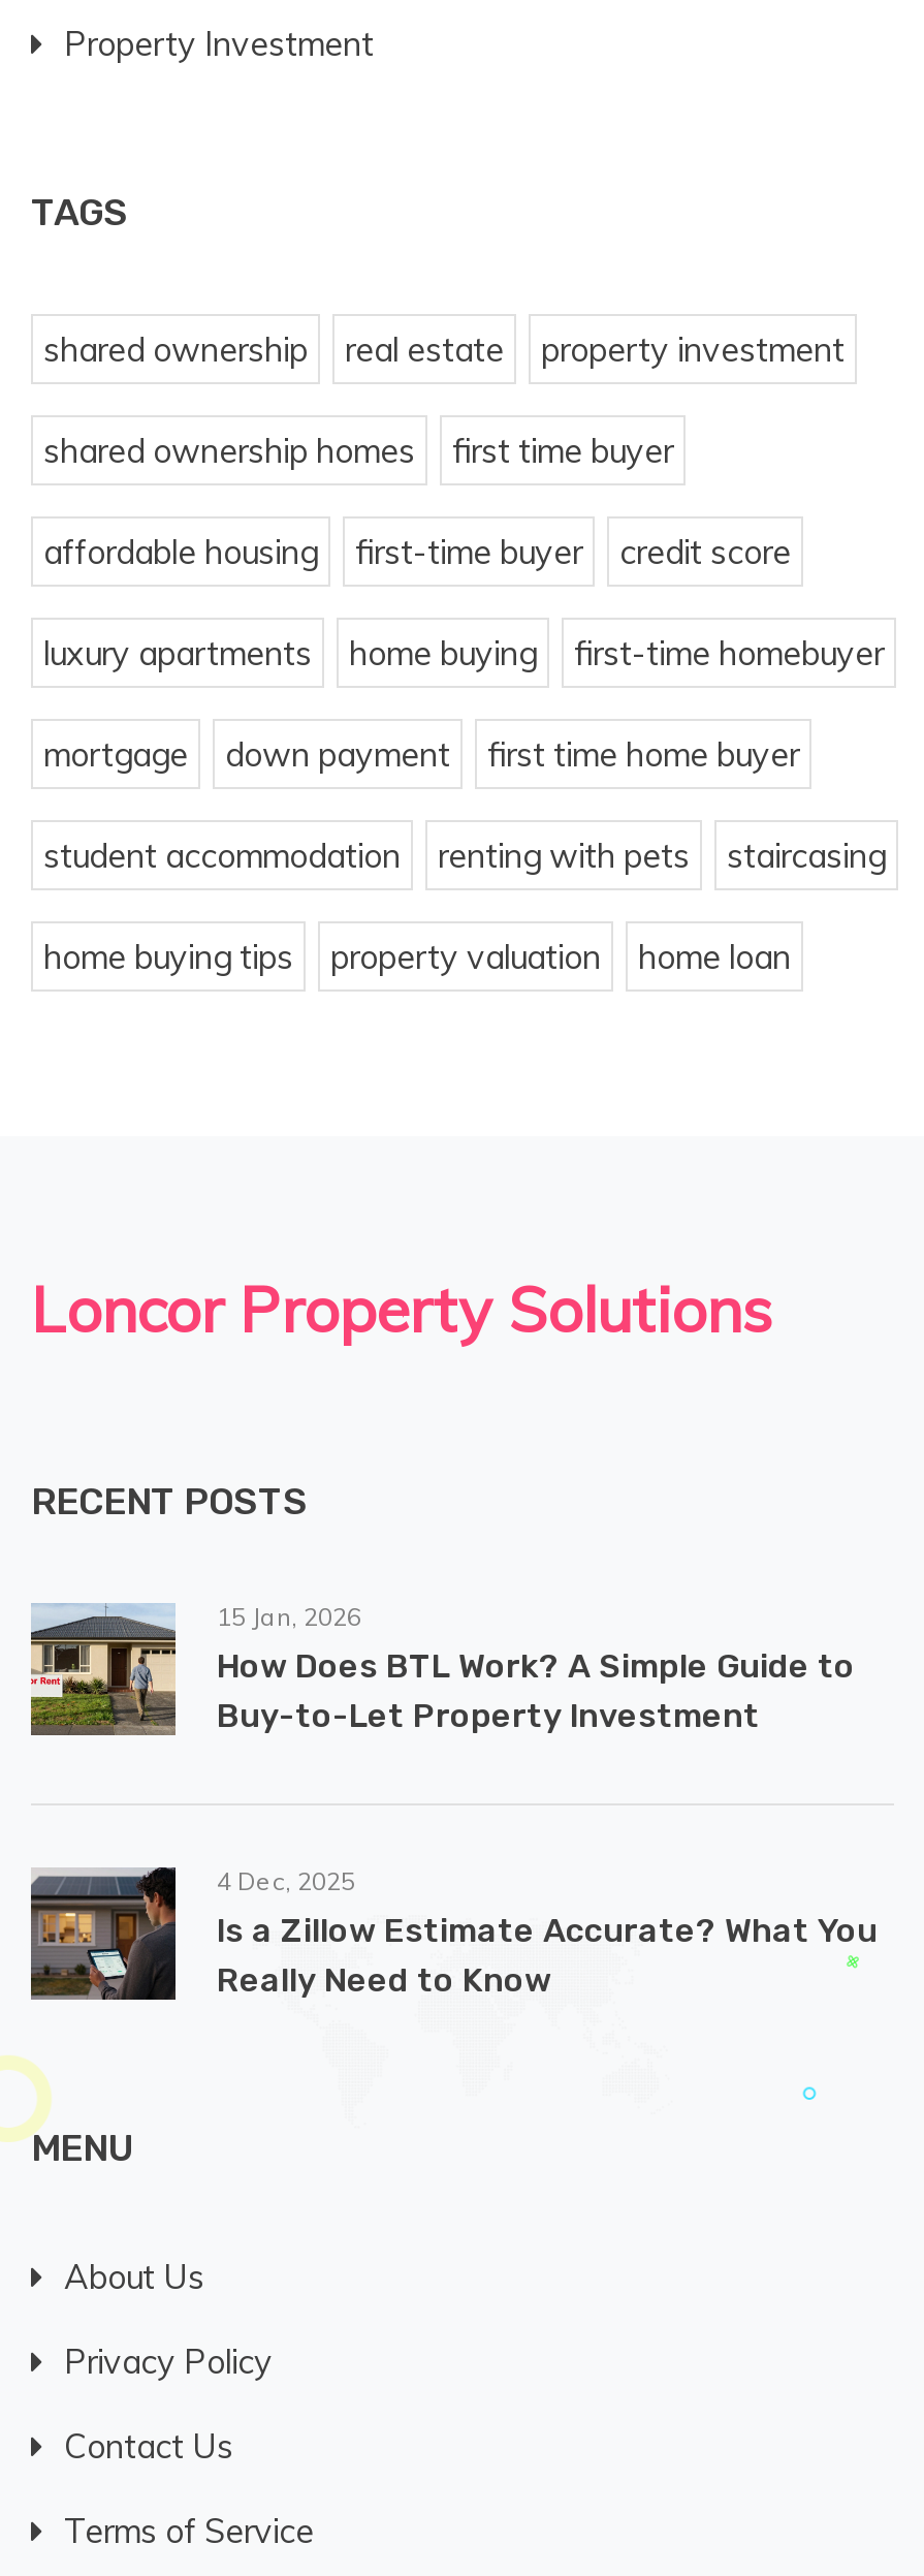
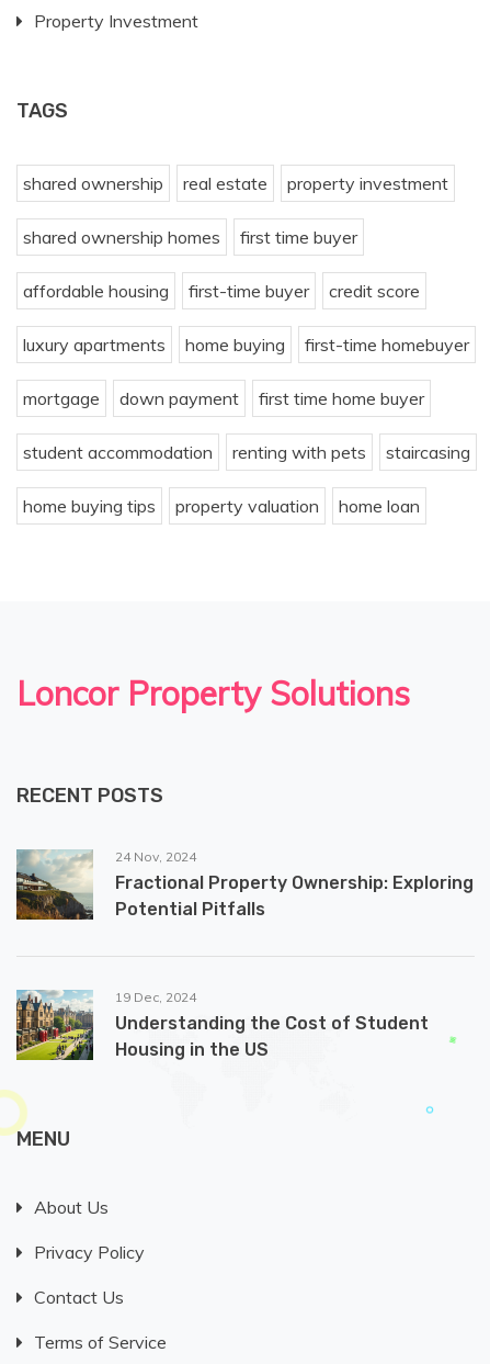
- [image]
- 15 Jan, 2026
- How Does BTL Work? A Simple Guide to
- Buy-to-Let Property Investment
+ [image]
+ 24 Nov, 2024
+ Fractional Property Ownership: Exploring
+ Potential Pitfalls

- [image]
- 4 Dec, 2025
- Is a Zillow Estimate Accurate? What You
- Really Need to Know
+ [image]
+ 19 Dec, 2024
+ Understanding the Cost of Student
+ Housing in the US
